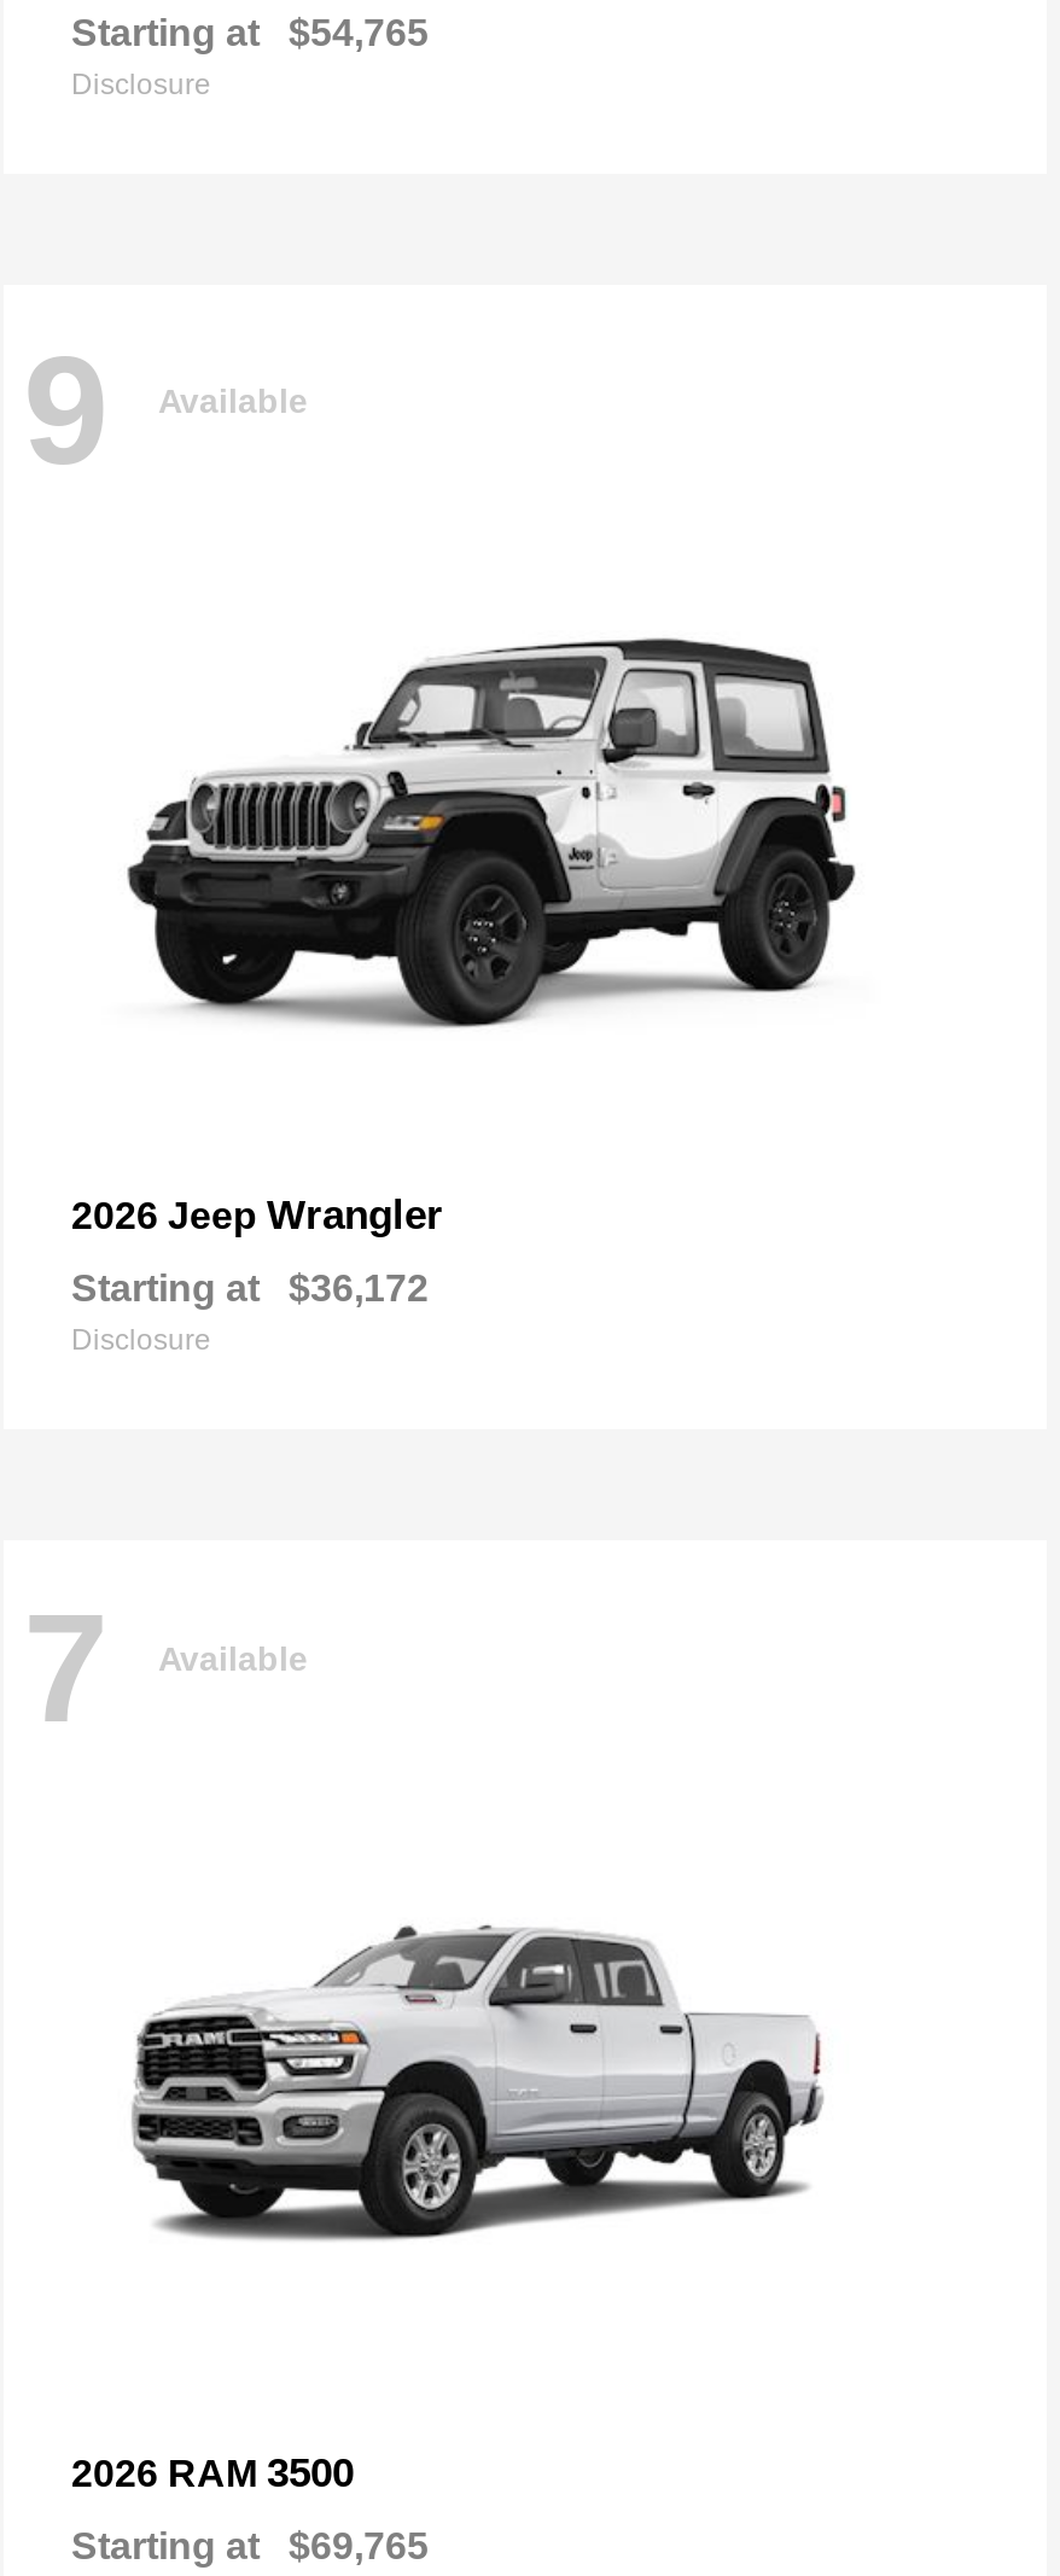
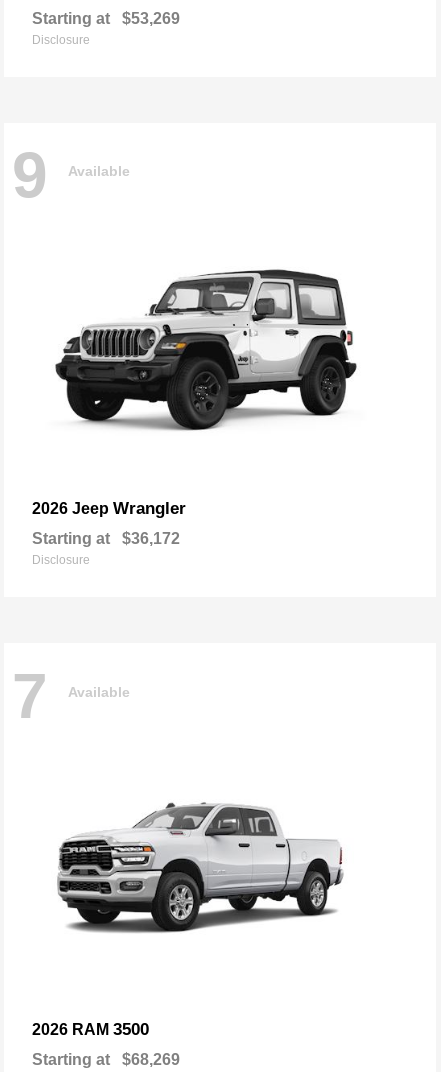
- Starting at $54,765
+ Starting at $53,269

- Starting at $69,765
+ Starting at $68,269
